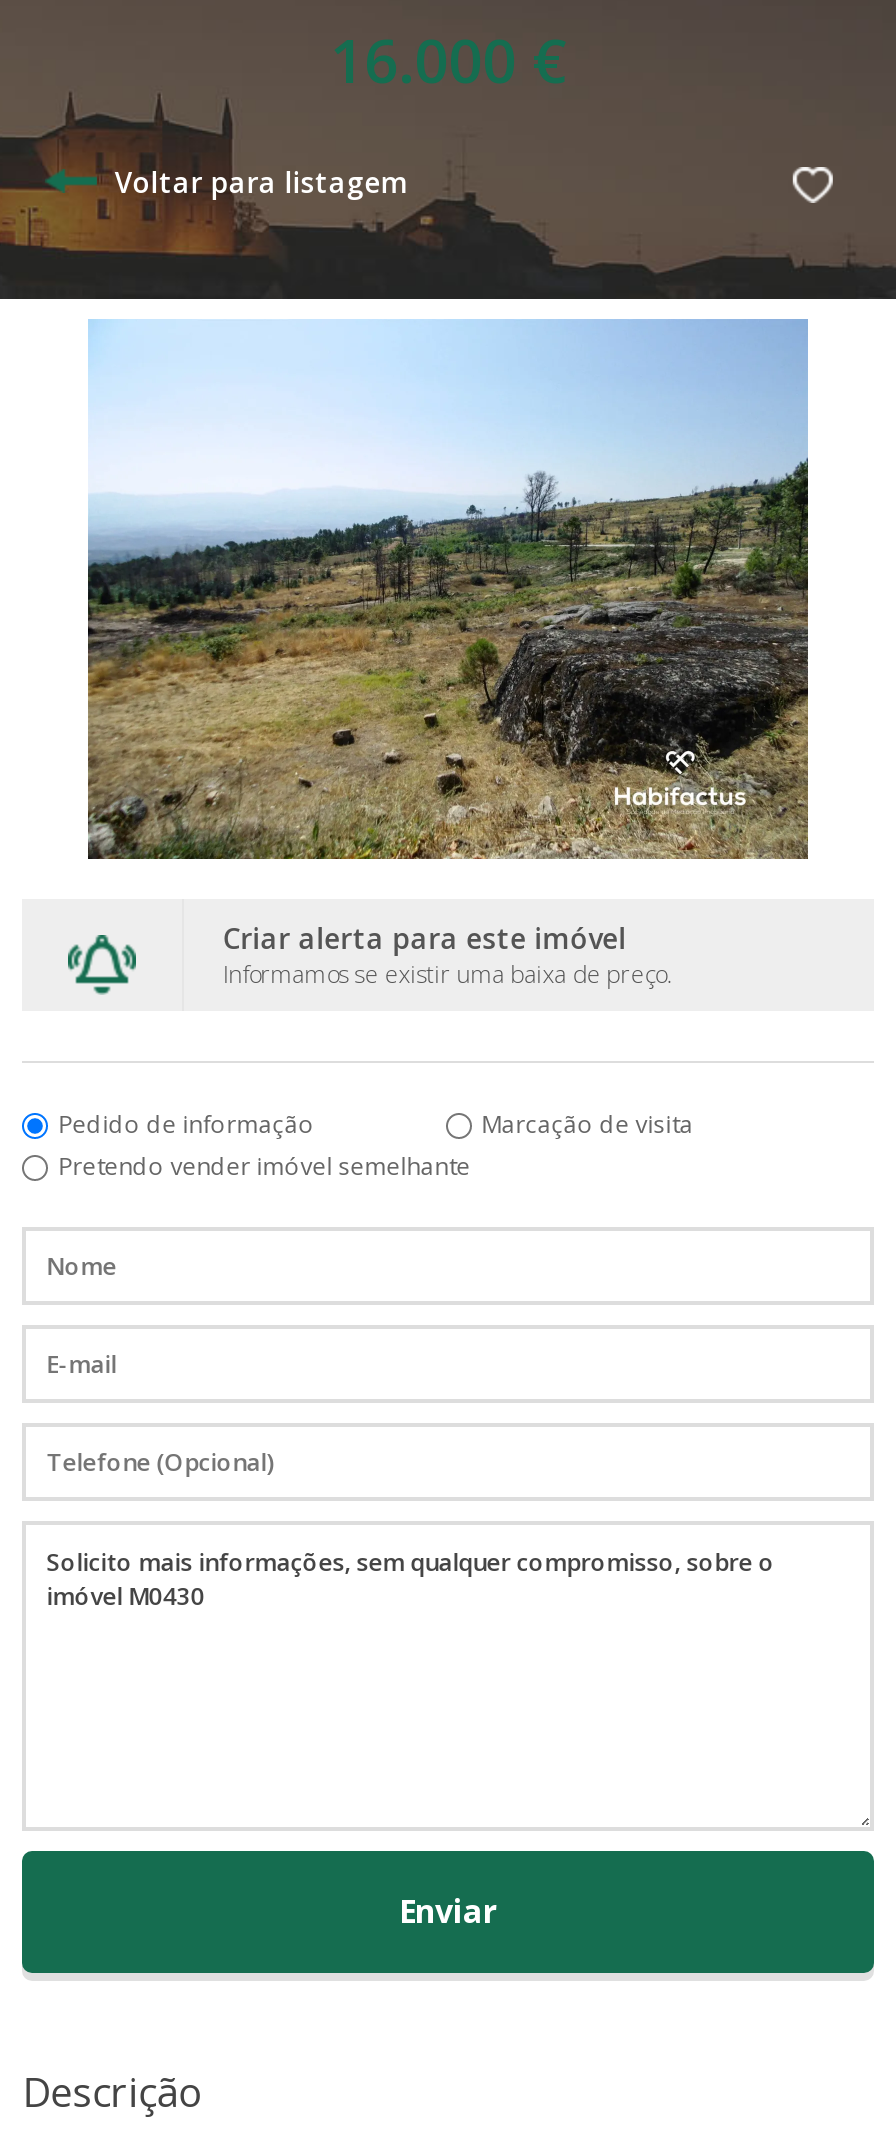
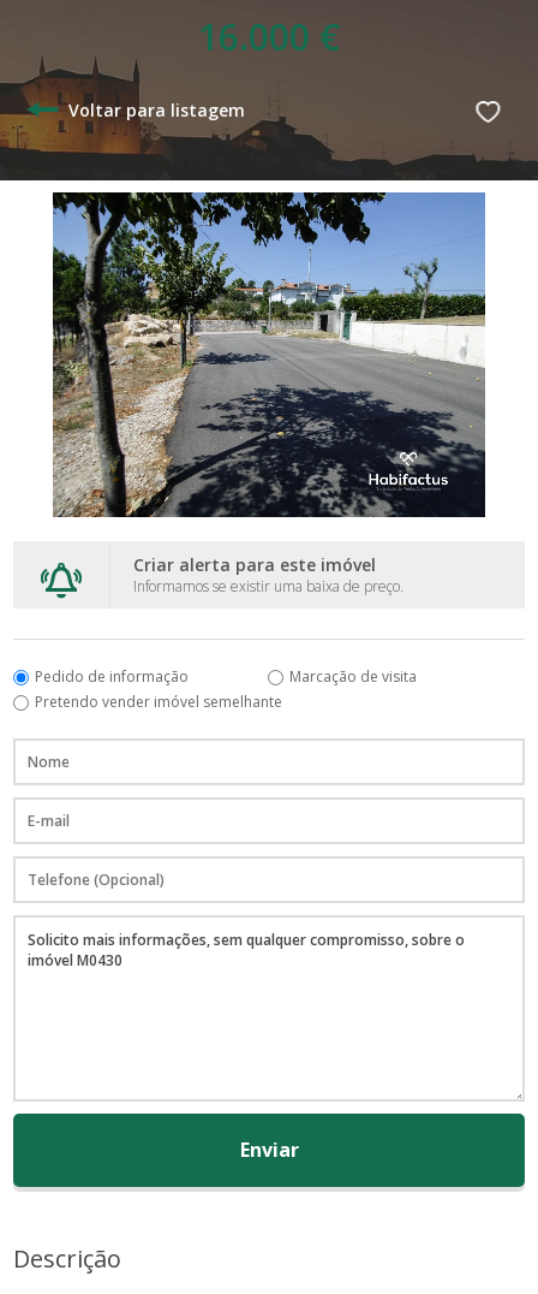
- [image]
+ [image]
